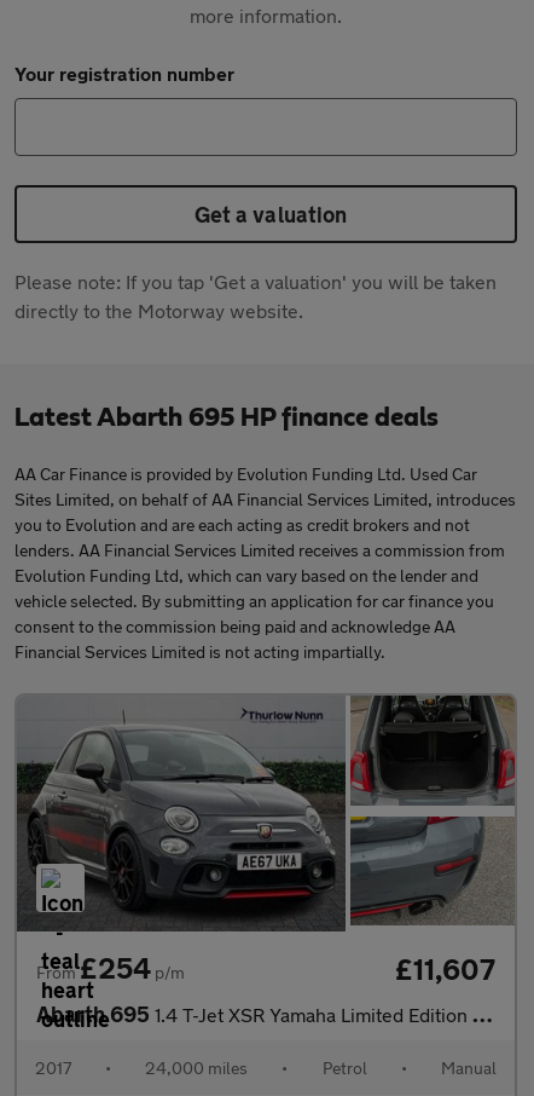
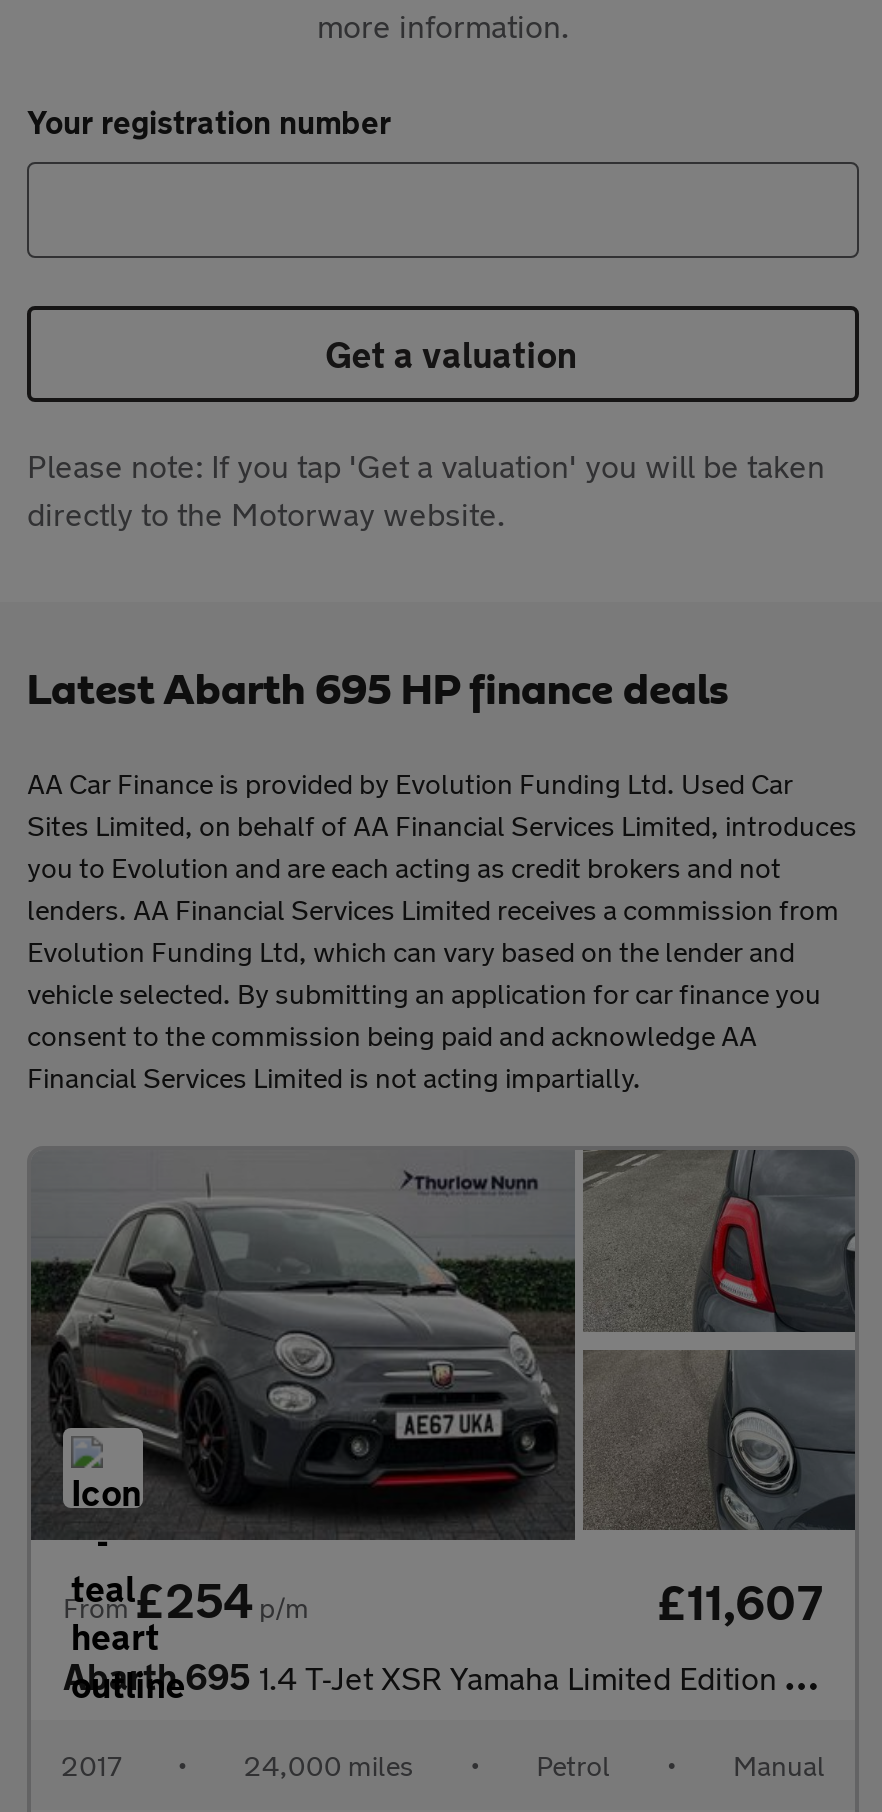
- [image]
+ [image]

- [image]
+ [image]
